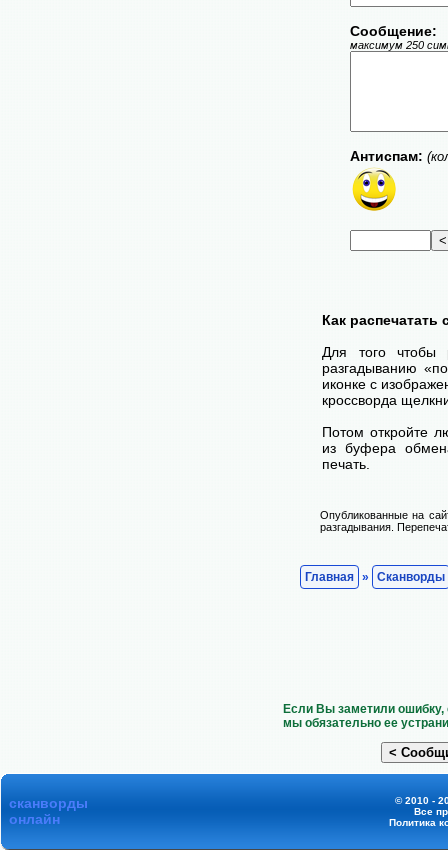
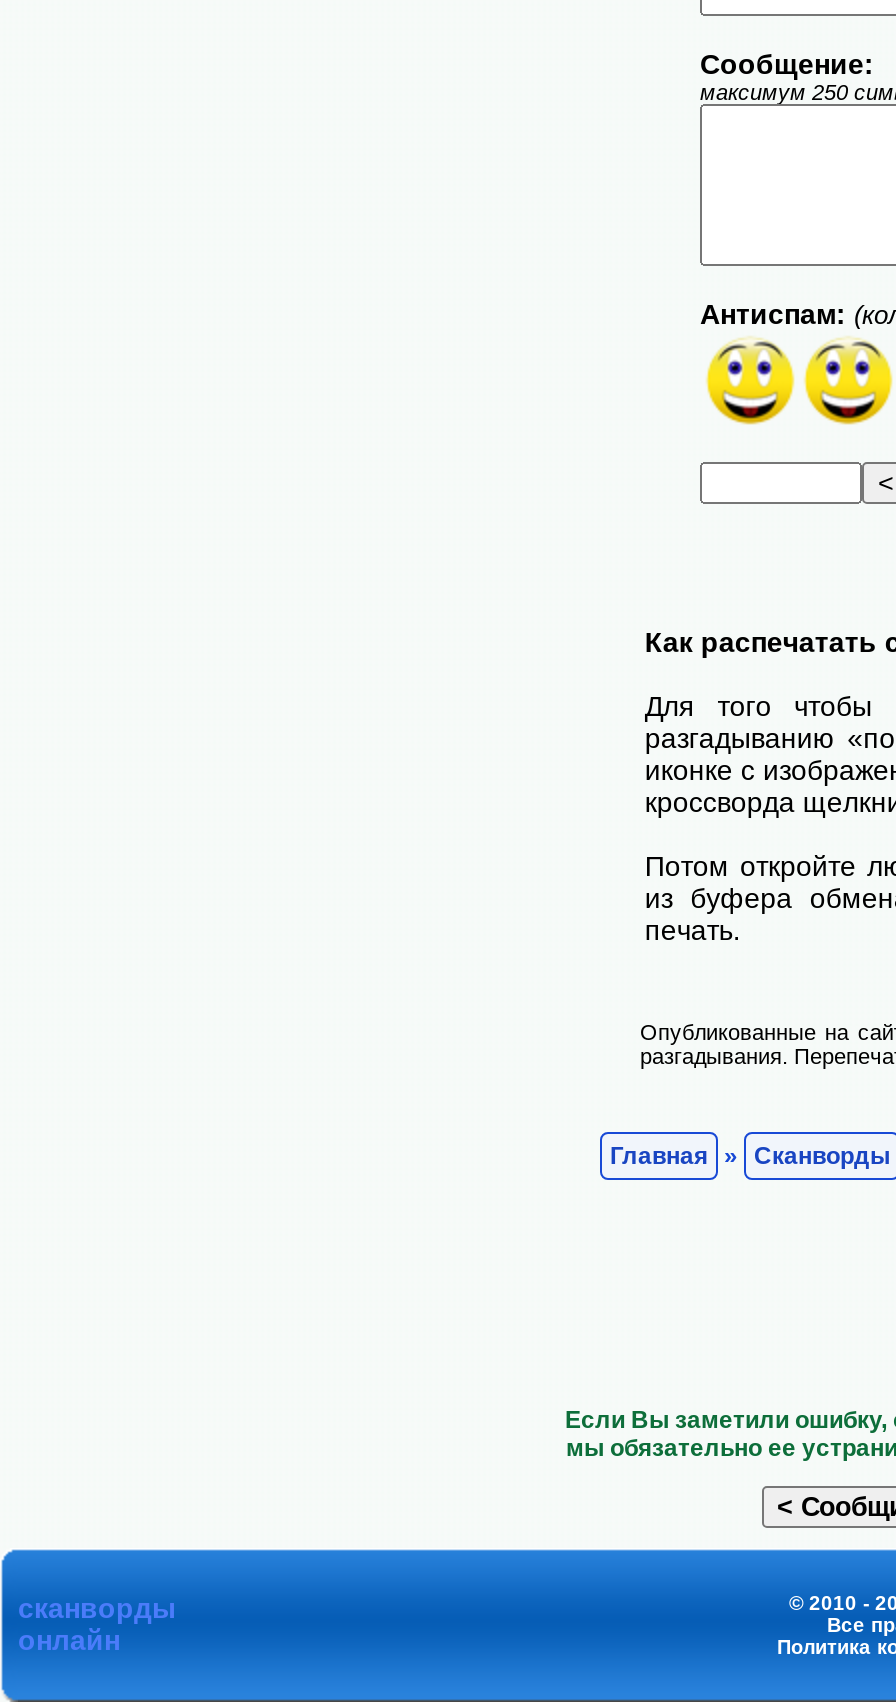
+ [image]
